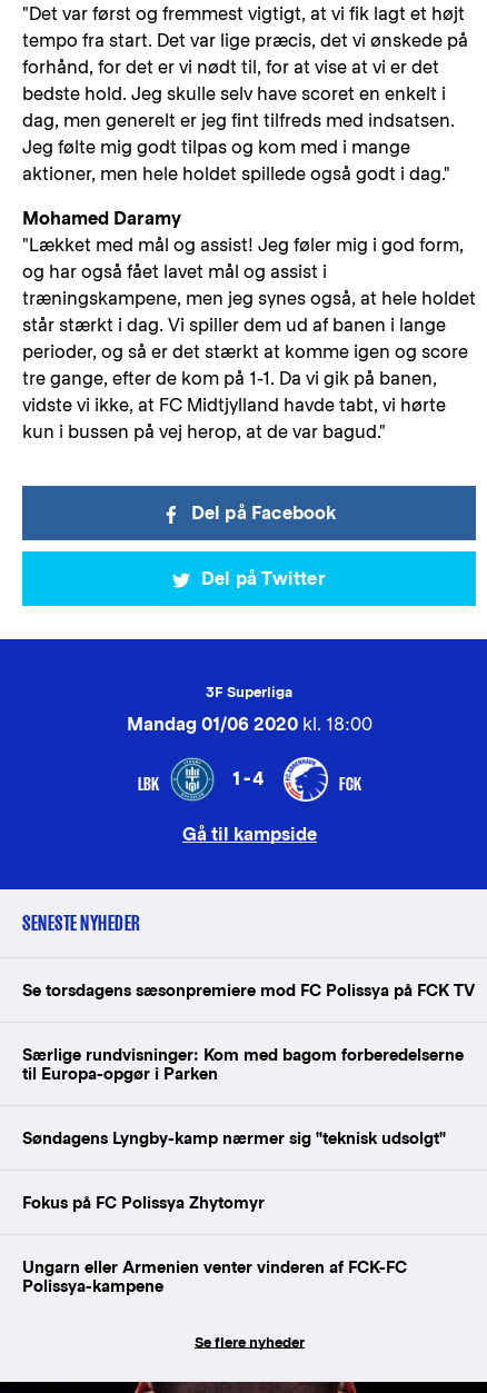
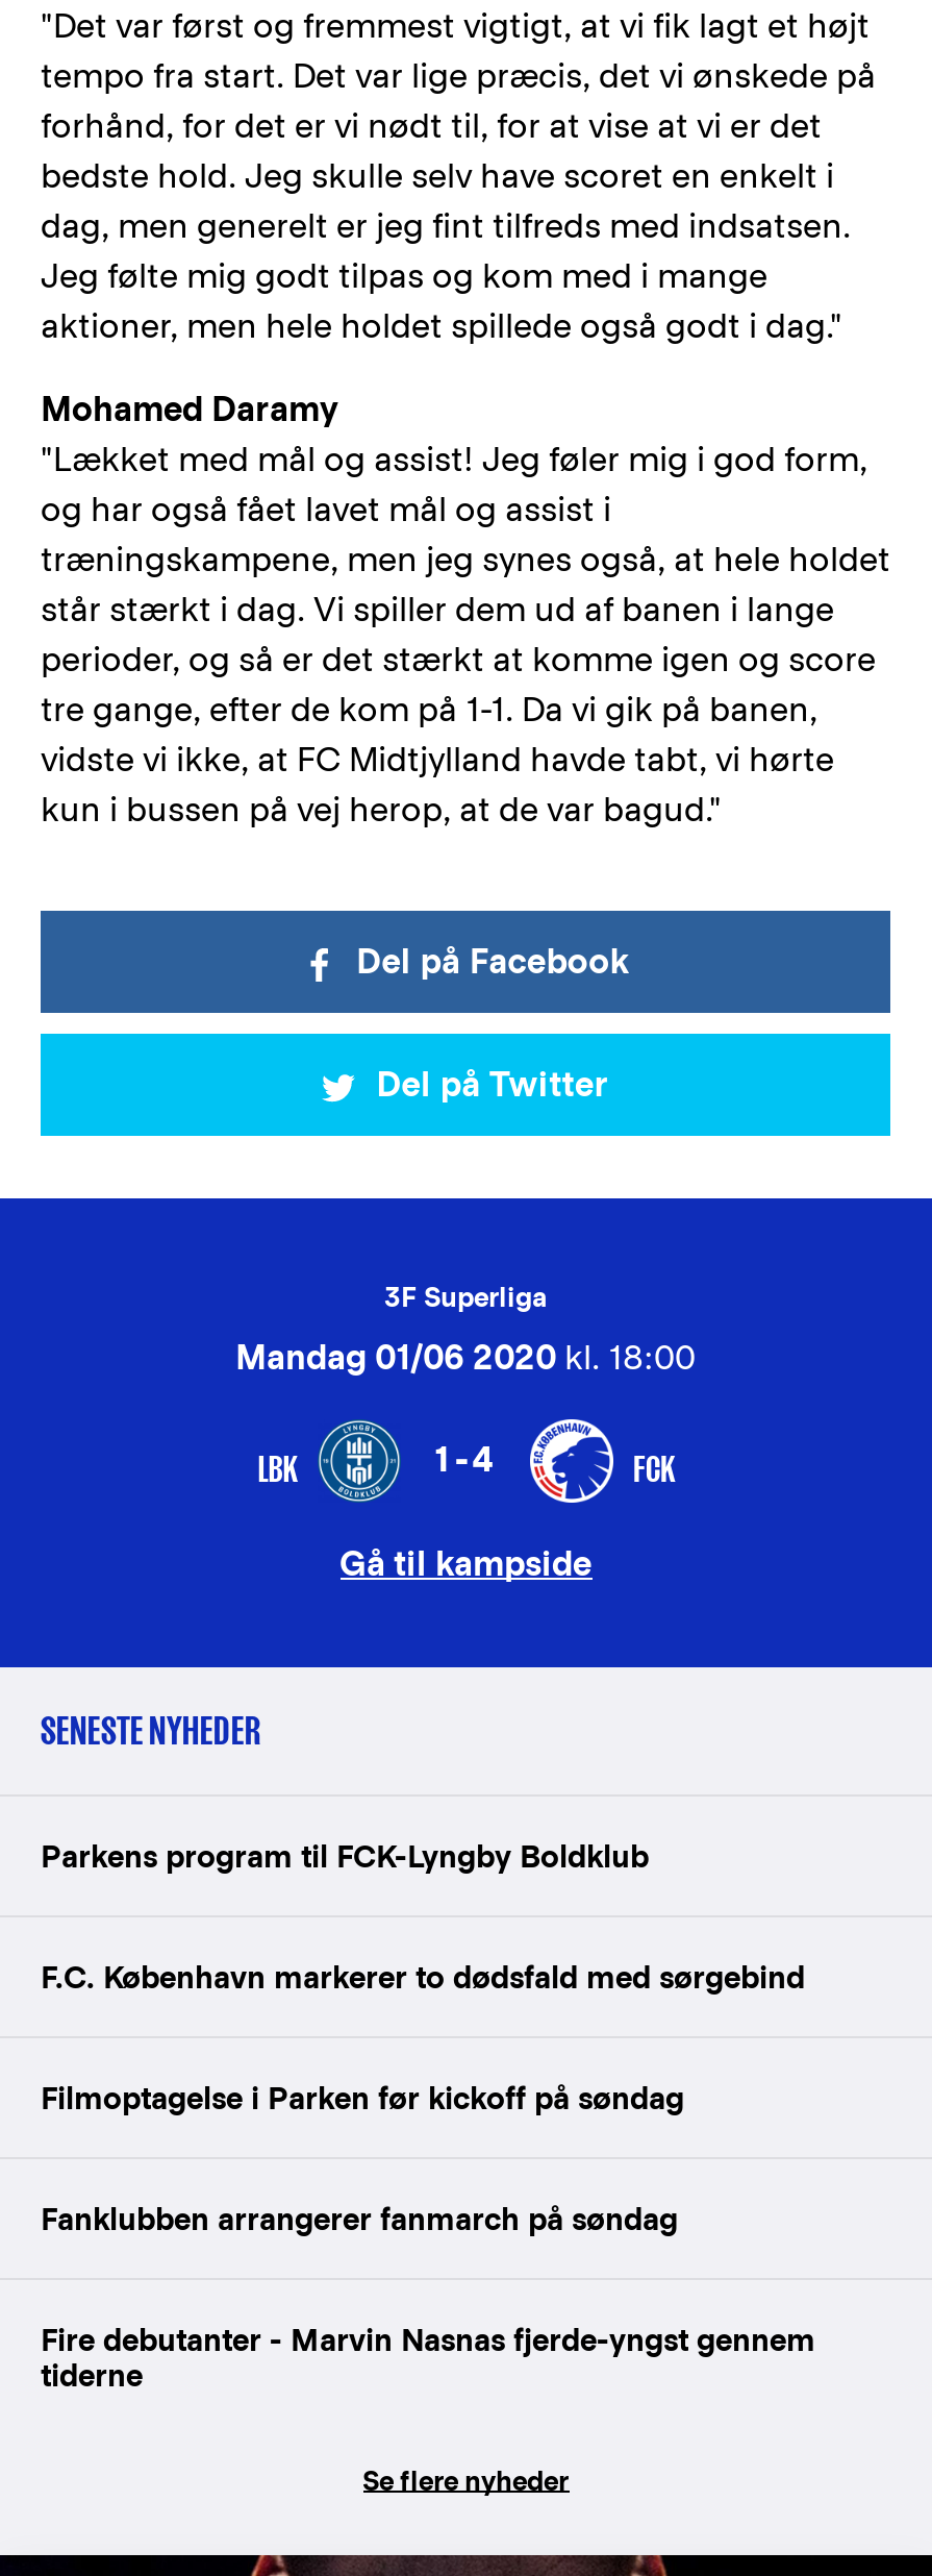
- Se torsdagens sæsonpremiere mod FC Polissya på FCK TV
+ Parkens program til FCK-Lyngby Boldklub

- Særlige rundvisninger: Kom med bagom forberedelserne
- til Europa-opgør i Parken
+ F.C. København markerer to dødsfald med sørgebind

- Søndagens Lyngby-kamp nærmer sig "teknisk udsolgt"
+ Filmoptagelse i Parken før kickoff på søndag

- Fokus på FC Polissya Zhytomyr
+ Fanklubben arrangerer fanmarch på søndag

- Ungarn eller Armenien venter vinderen af FCK-FC
- Polissya-kampene
+ Fire debutanter - Marvin Nasnas fjerde-yngst gennem
+ tiderne
